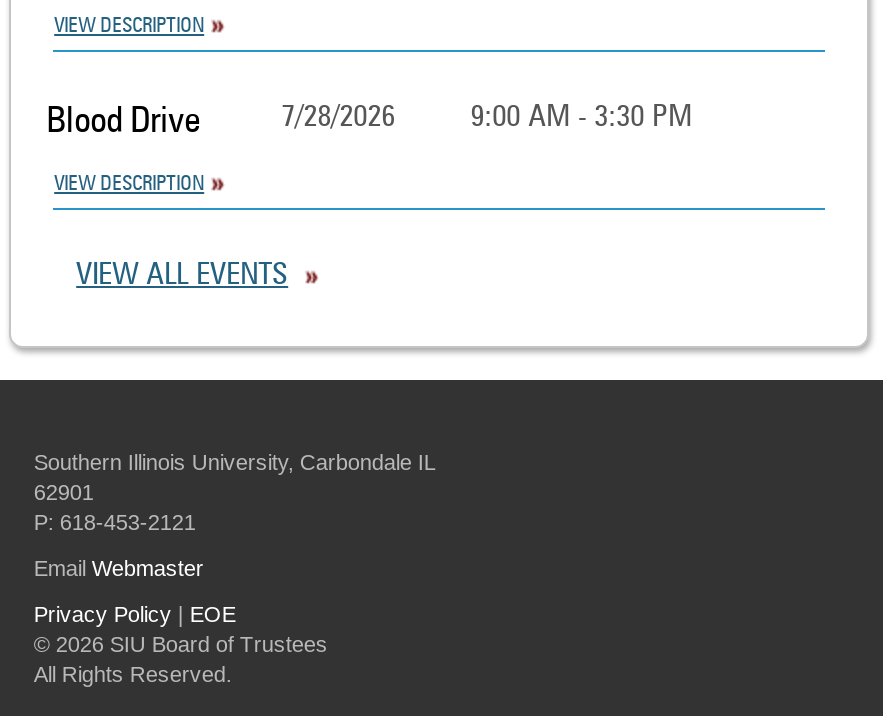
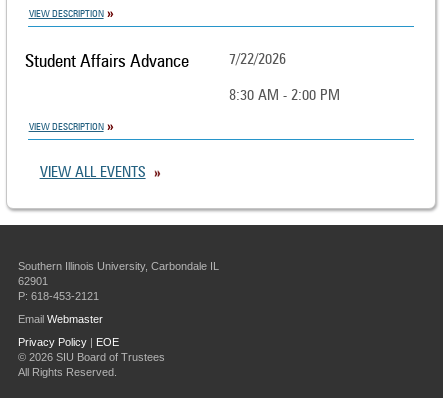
- Blood Drive
- 7/28/2026
- 9:00 AM - 3:30 PM
+ Student Affairs Advance
+ 7/22/2026
+ 8:30 AM - 2:00 PM
